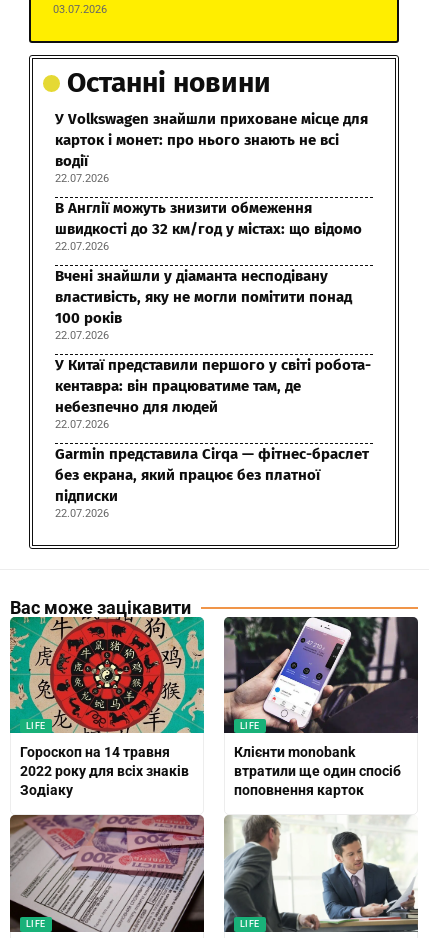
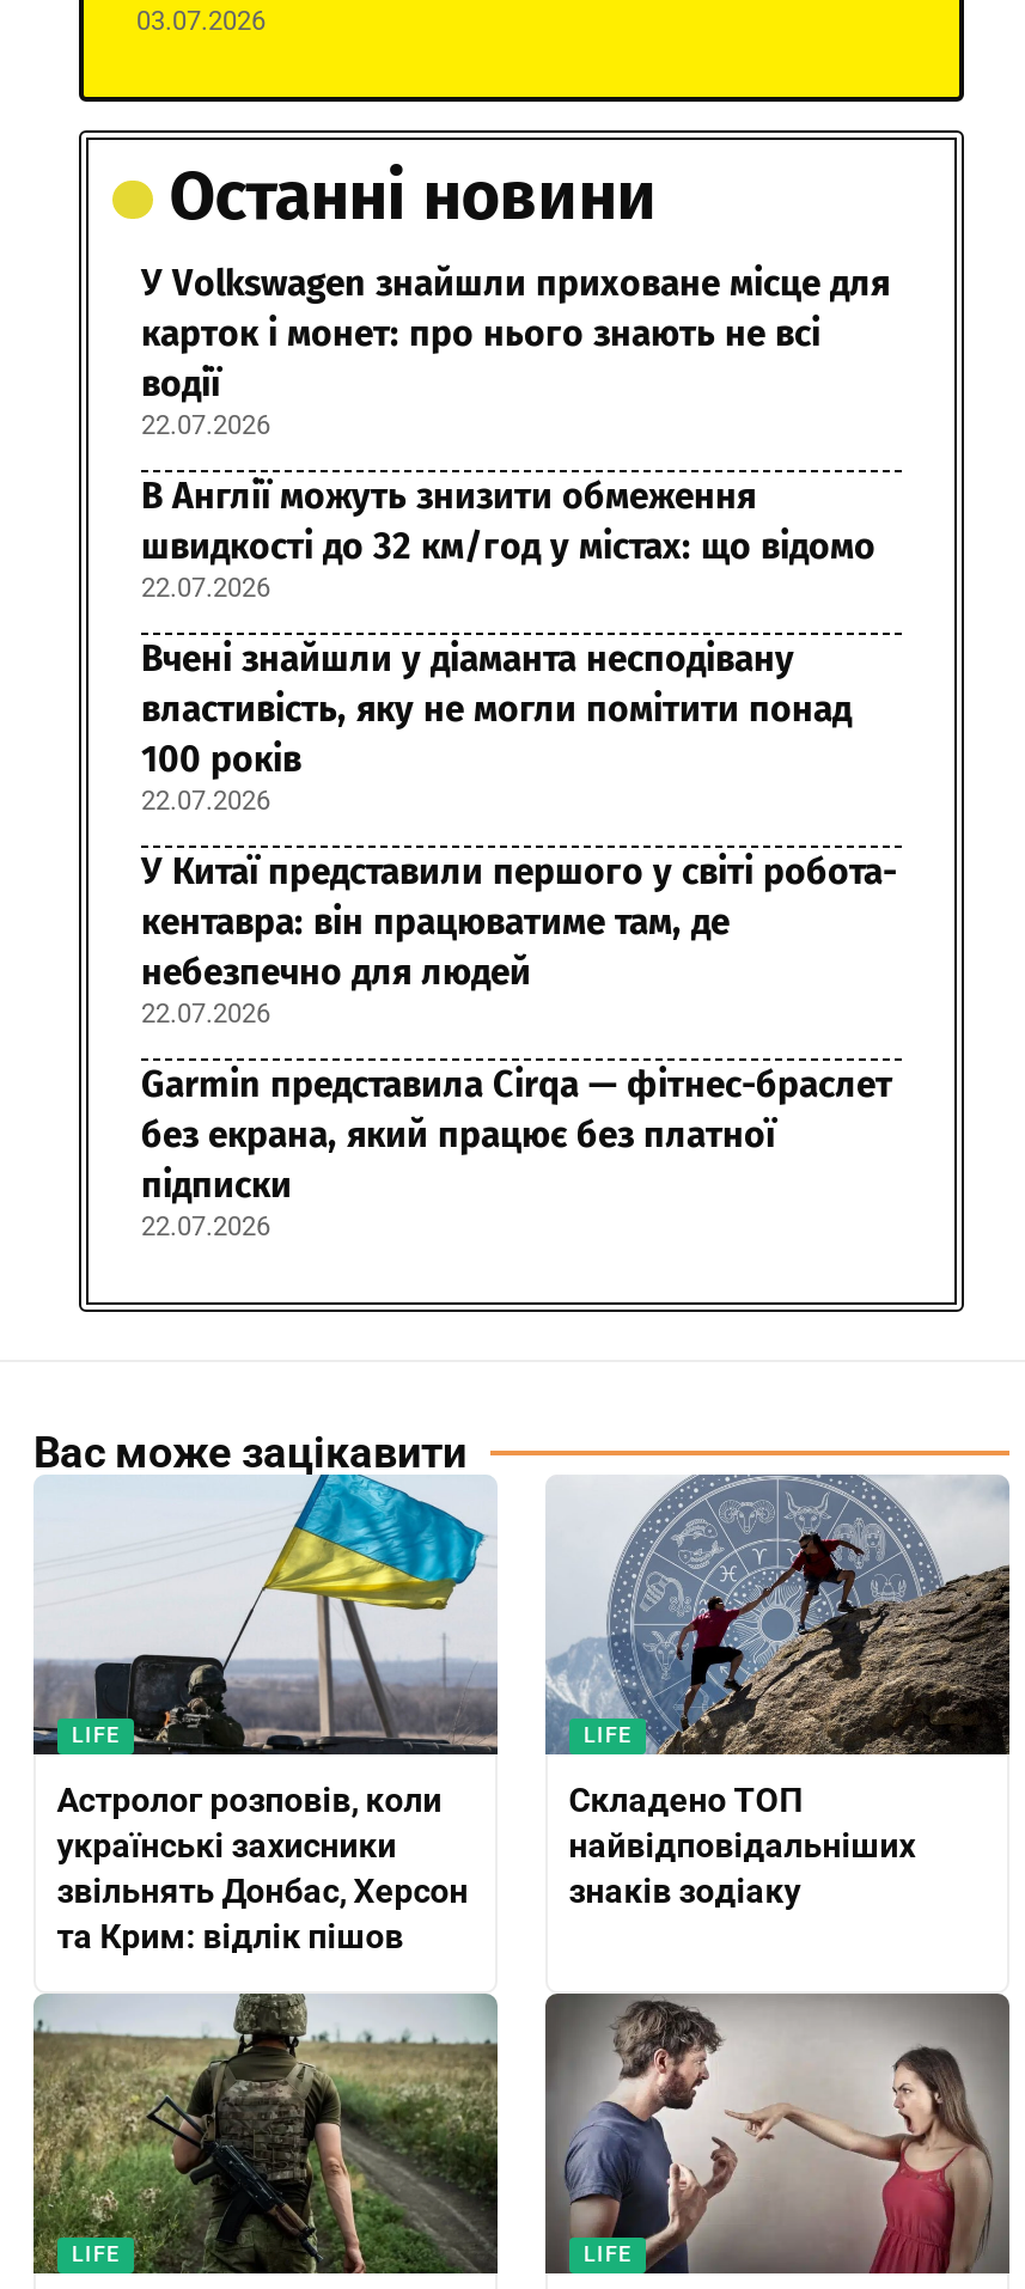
- [image]
- Гороскоп на 14 травня
- 2022 року для всіх знаків
- Зодіаку
+ [image]
+ Астролог розповів, коли
+ українські захисники
+ звільнять Донбас, Херсон
+ та Крим: відлік пішов

- [image]
- Клієнти monobank
- втратили ще один спосіб
- поповнення карток
+ [image]
+ Складено ТОП
+ найвідповідальніших
+ знаків зодіаку

- [image]
+ [image]

- [image]
+ [image]
